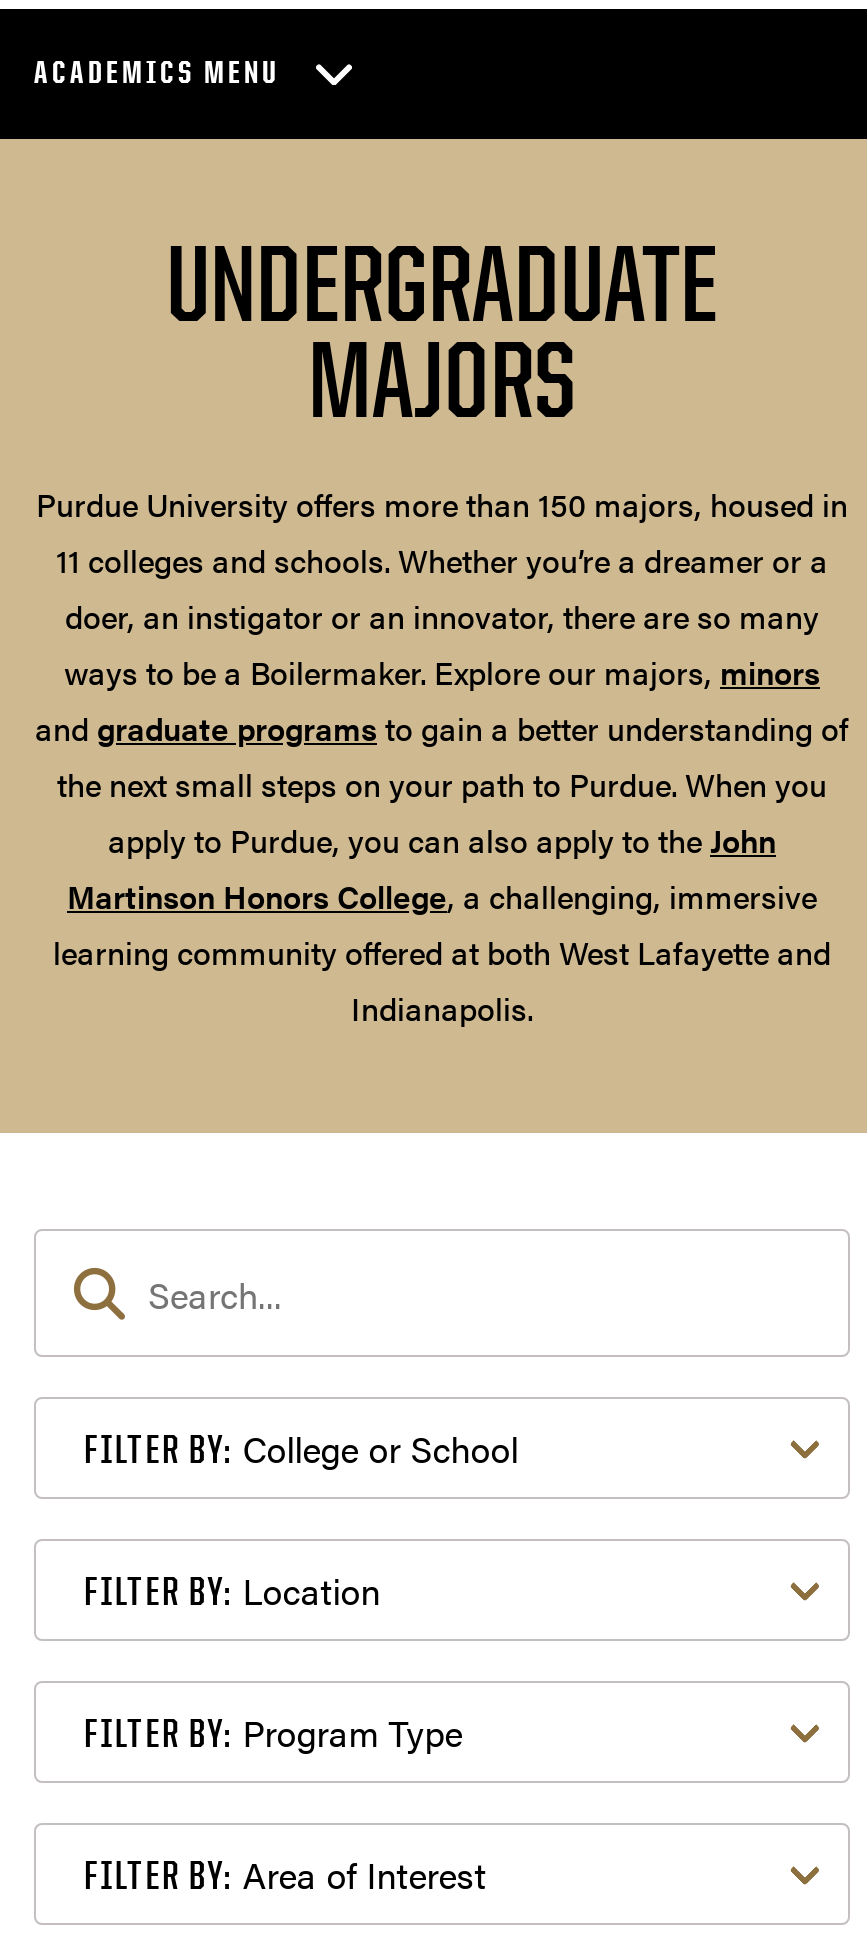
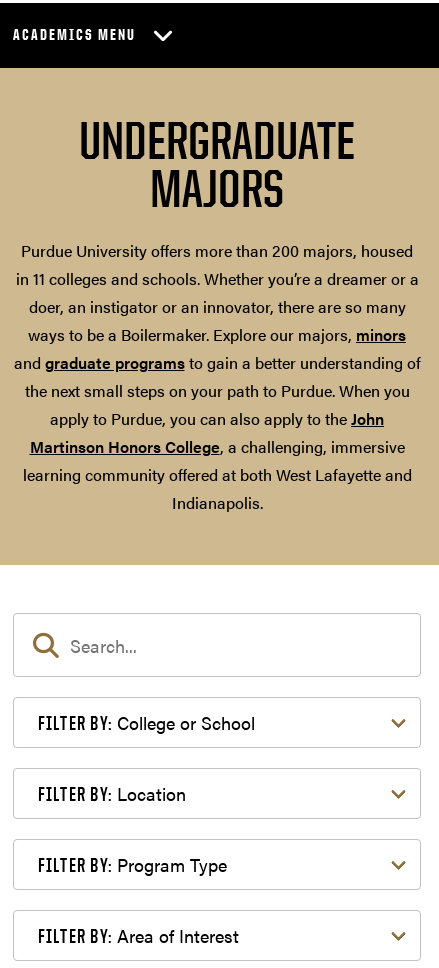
- Purdue University offers more than 150 majors, housed in
- 11 colleges and schools. Whether you’re a dreamer or a
+ Purdue University offers more than 200 majors, housed
+ in 11 colleges and schools. Whether you’re a dreamer or a
